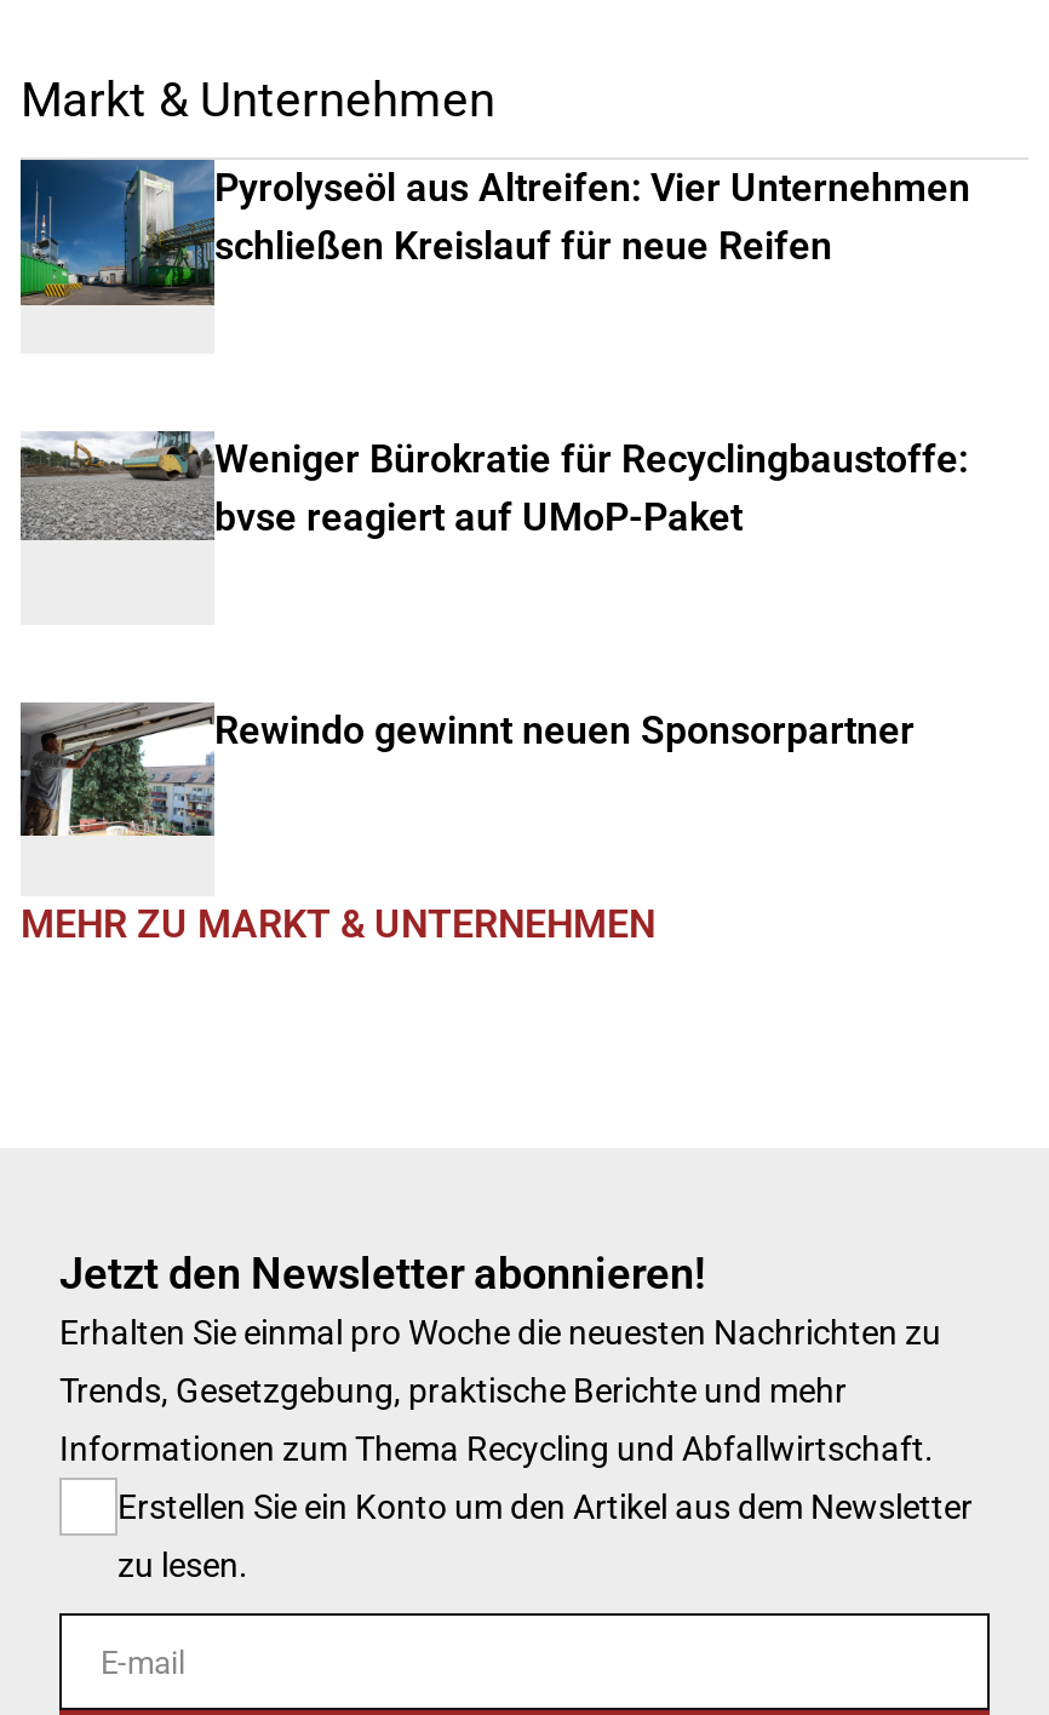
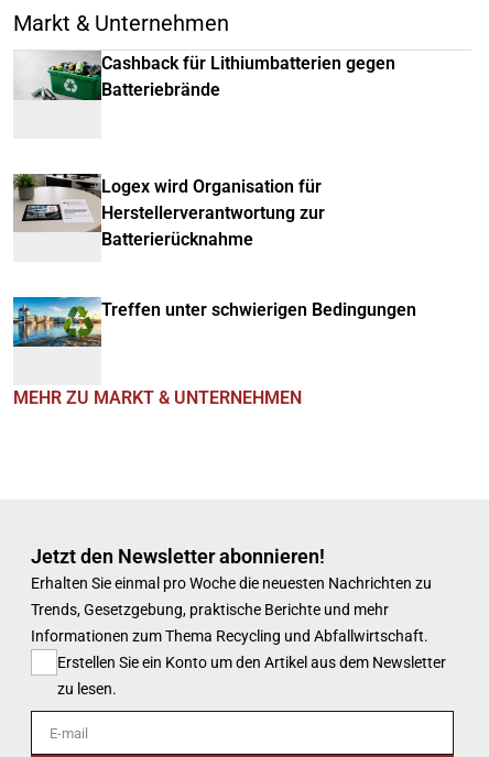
- [image]
- Pyrolyseöl aus Altreifen: Vier Unternehmen
- schließen Kreislauf für neue Reifen
+ [image]
+ Cashback für Lithiumbatterien gegen
+ Batteriebrände

- [image]
- Weniger Bürokratie für Recyclingbaustoffe:
- bvse reagiert auf UMoP-Paket
+ [image]
+ Logex wird Organisation für
+ Herstellerverantwortung zur
+ Batterierücknahme

- [image]
- Rewindo gewinnt neuen Sponsorpartner
+ [image]
+ Treffen unter schwierigen Bedingungen
